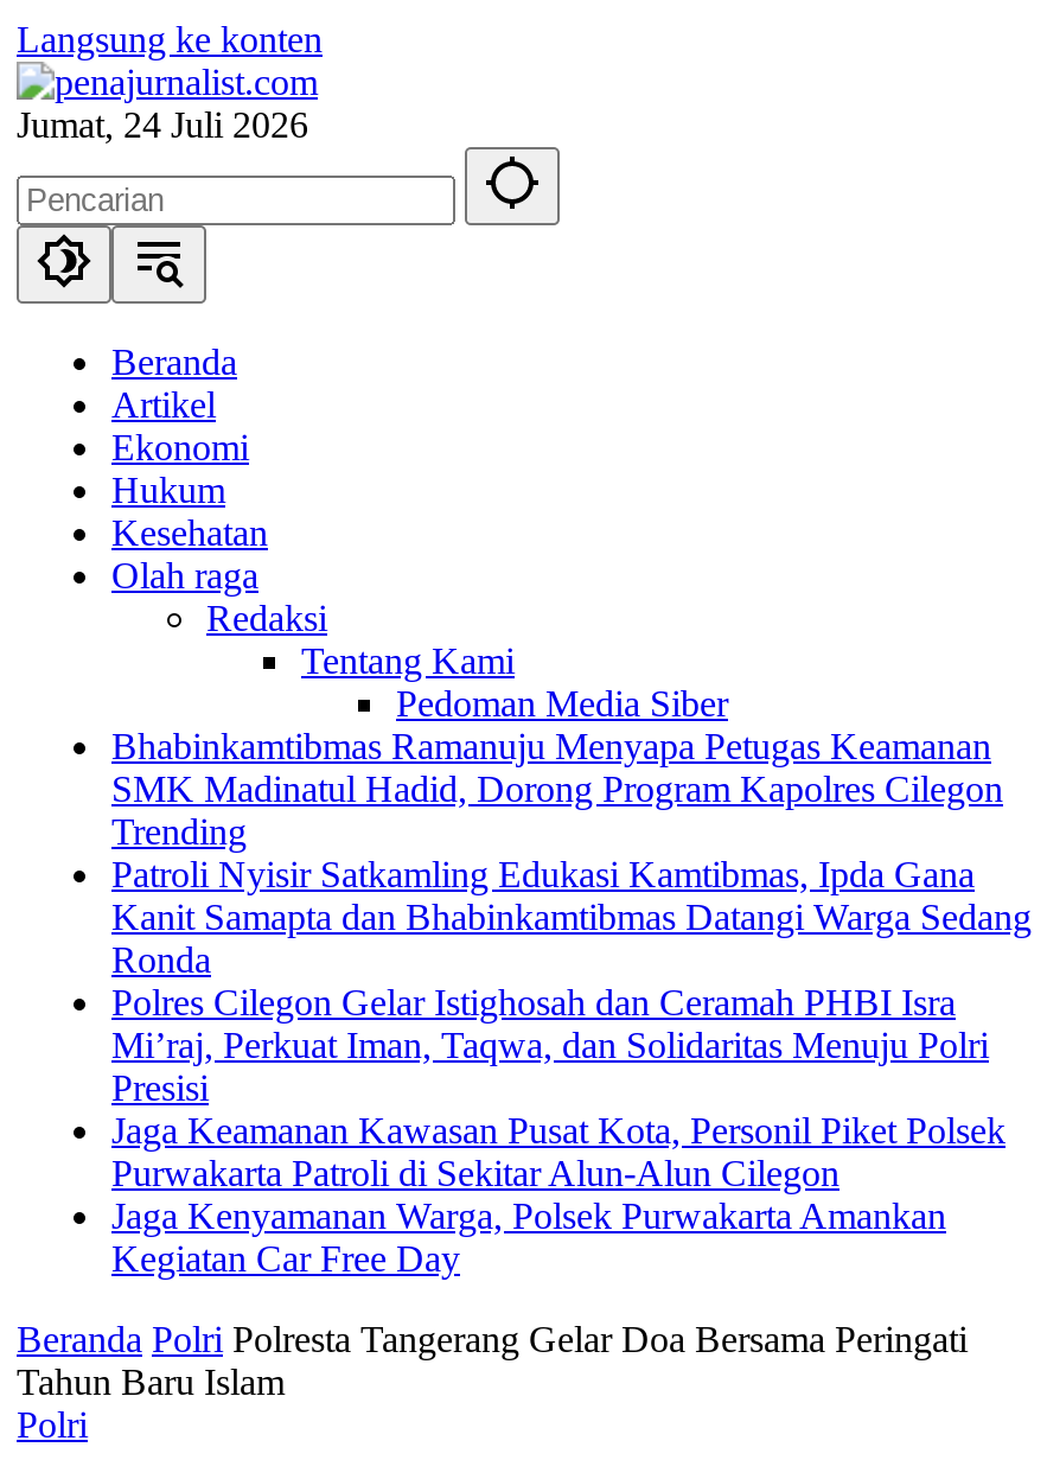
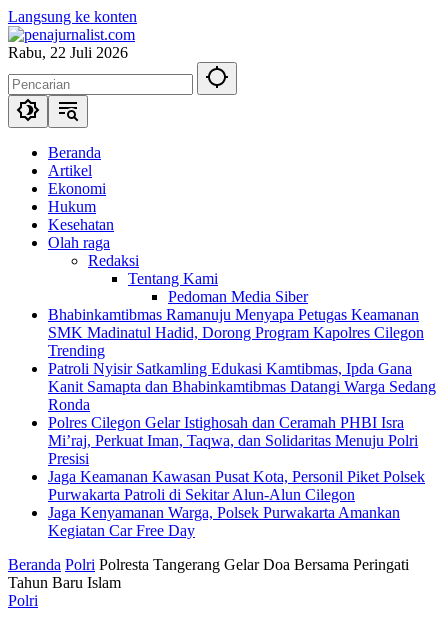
- Jumat, 24 Juli 2026
+ Rabu, 22 Juli 2026
